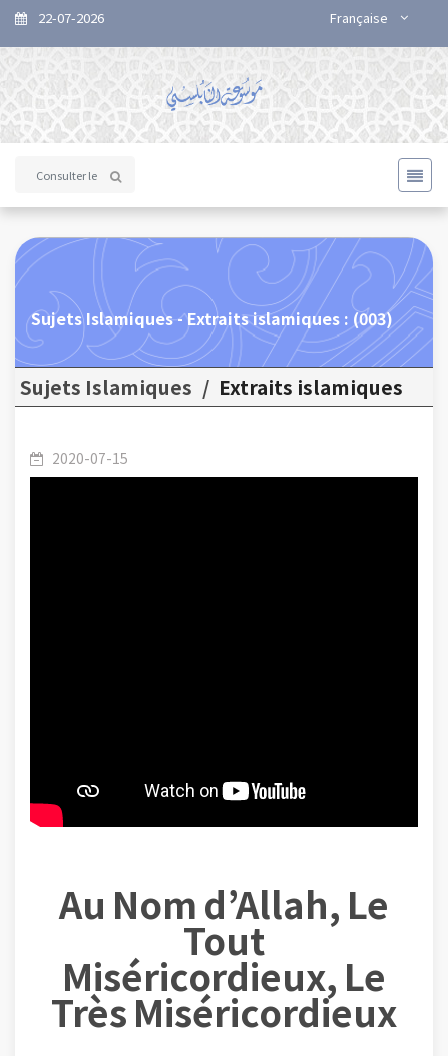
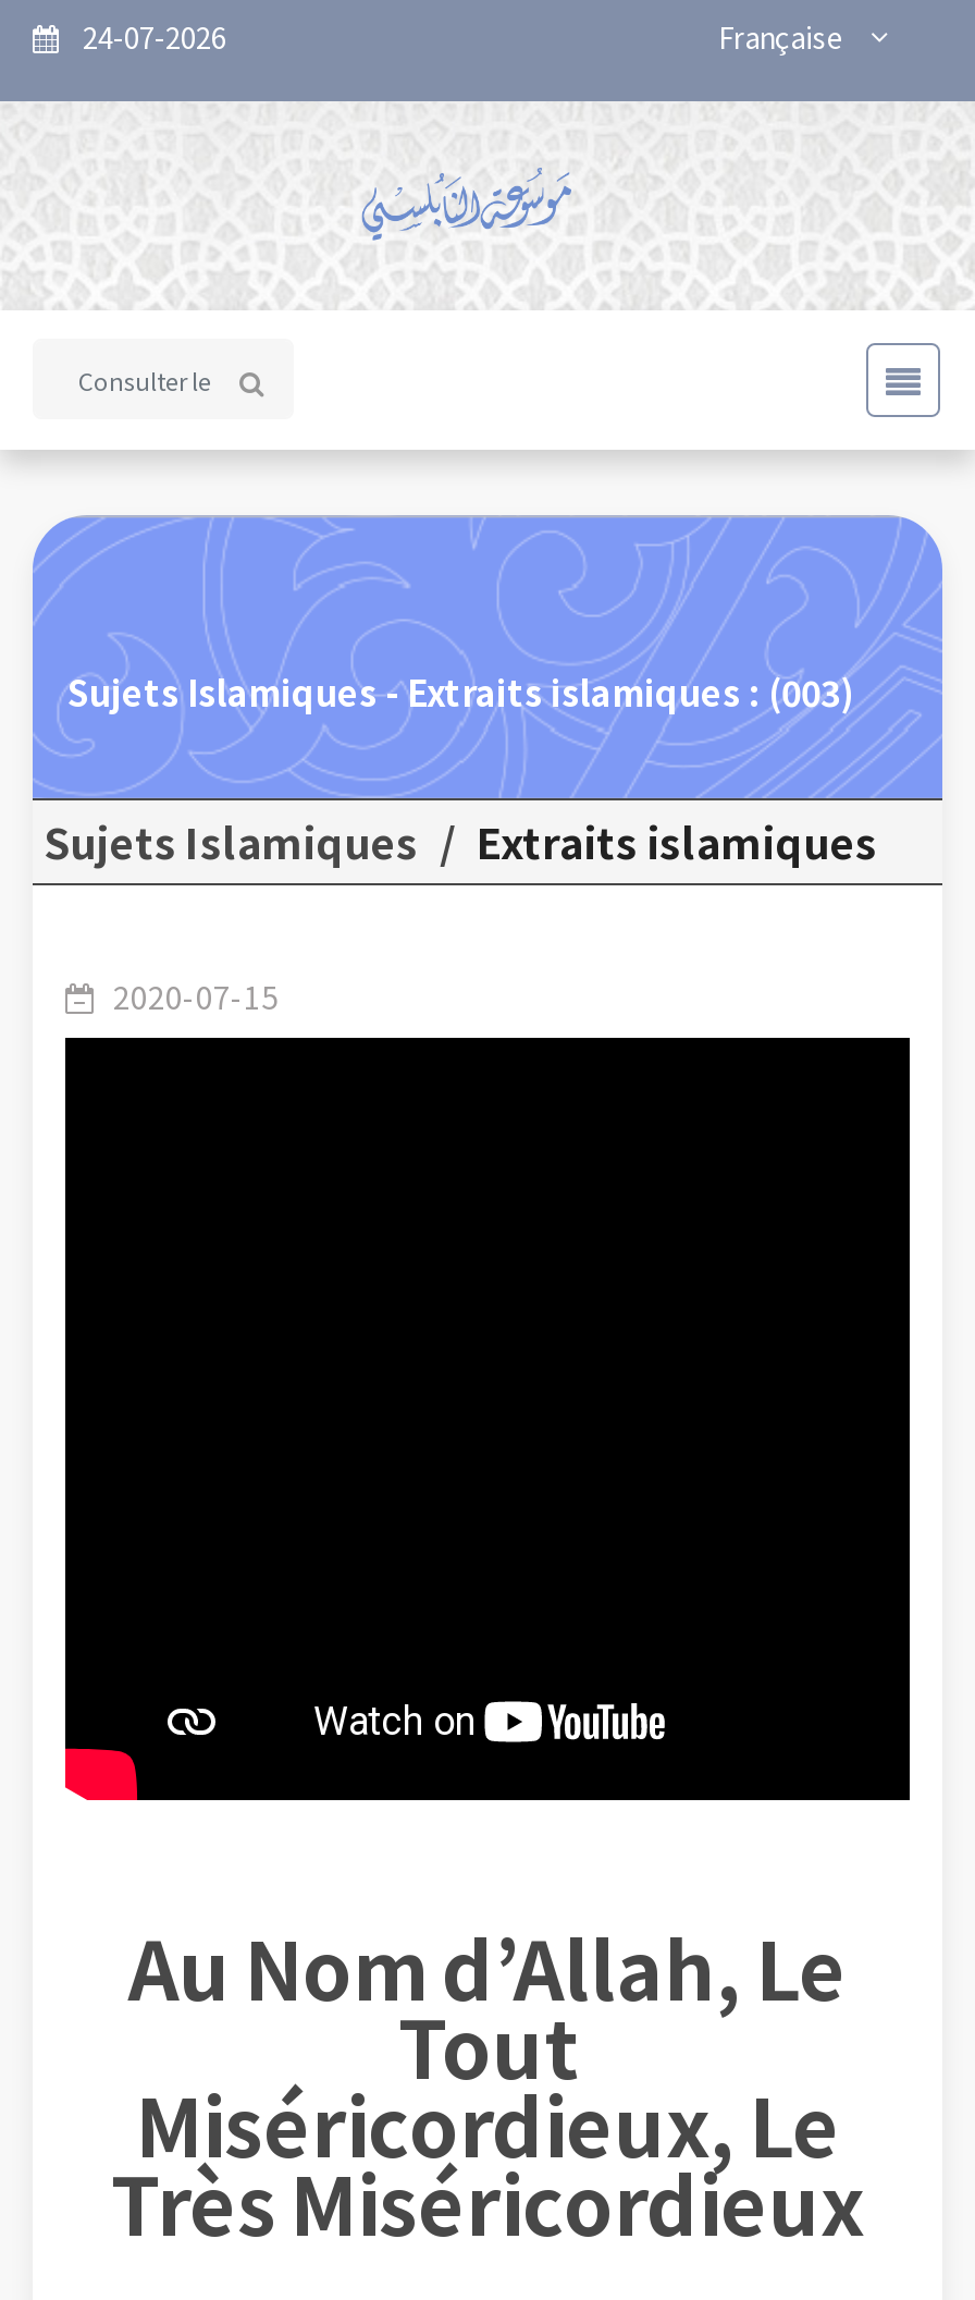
- 22-07-2026
+ 24-07-2026
